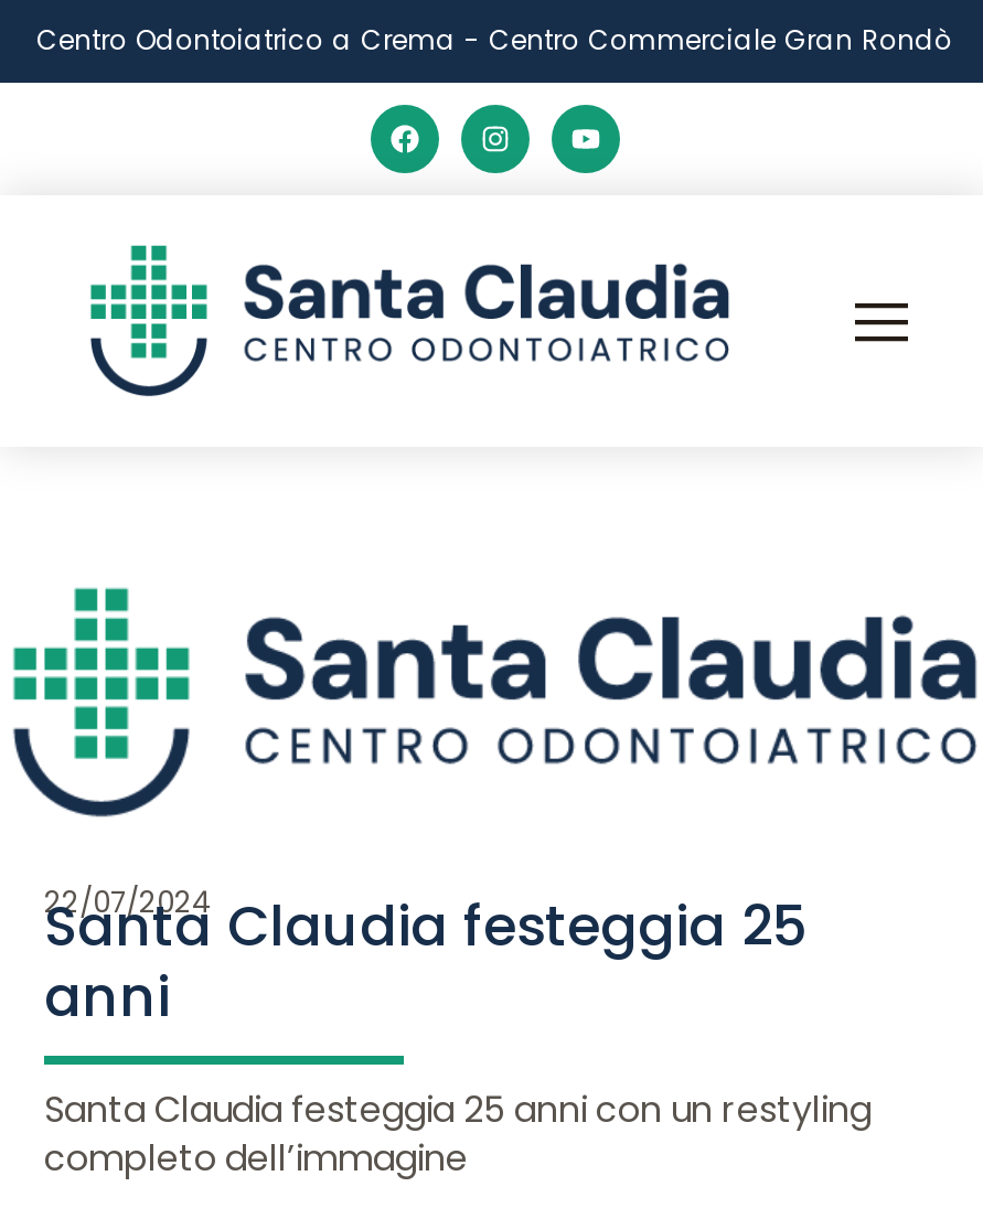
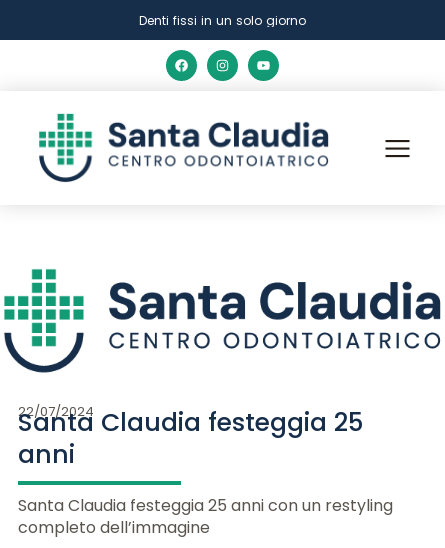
- Centro Odontoiatrico a Crema - Centro Commerciale Gran Rondò
+ Denti fissi in un solo giorno
